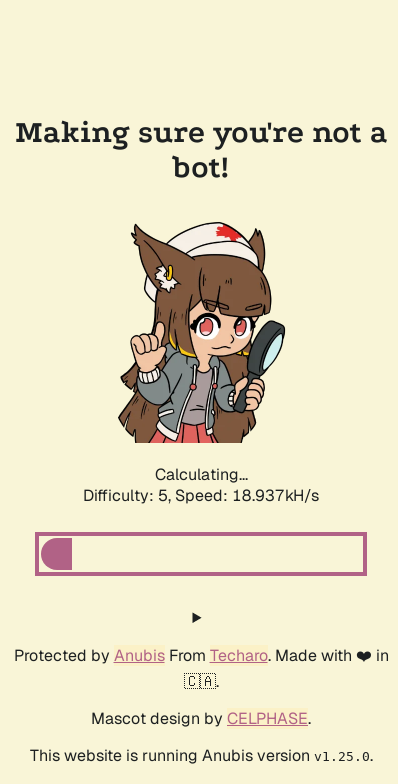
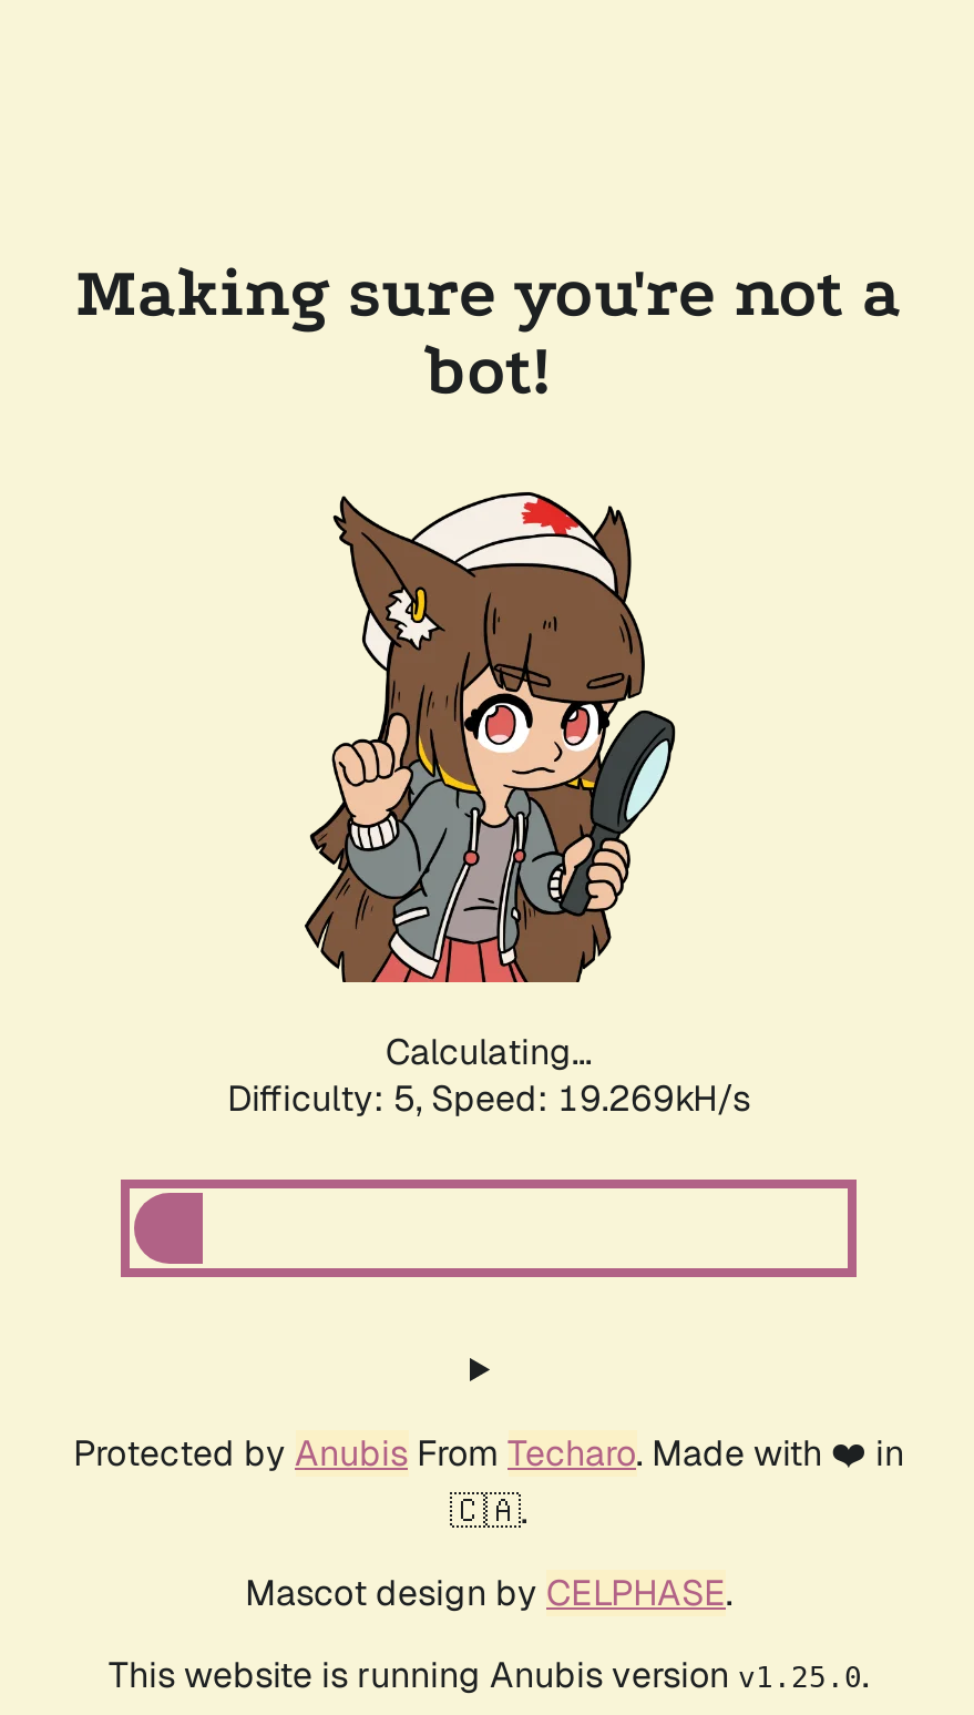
- Difficulty: 5, Speed: 18.937kH/s
+ Difficulty: 5, Speed: 19.269kH/s
